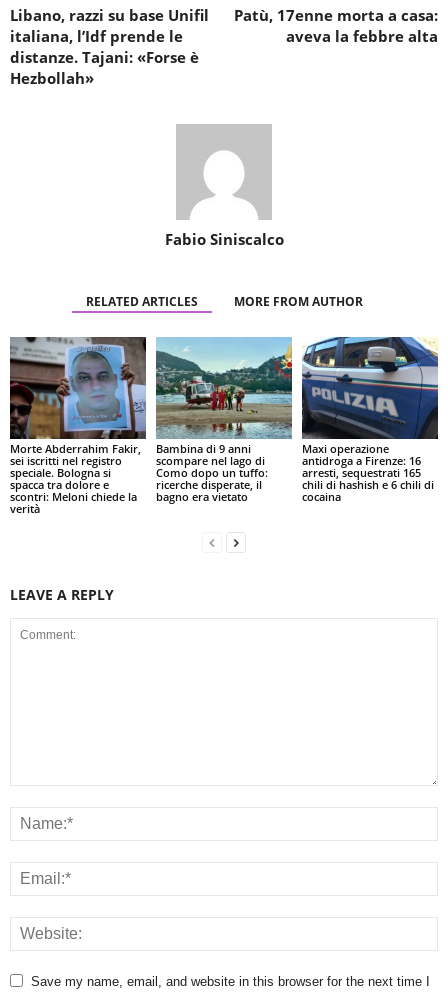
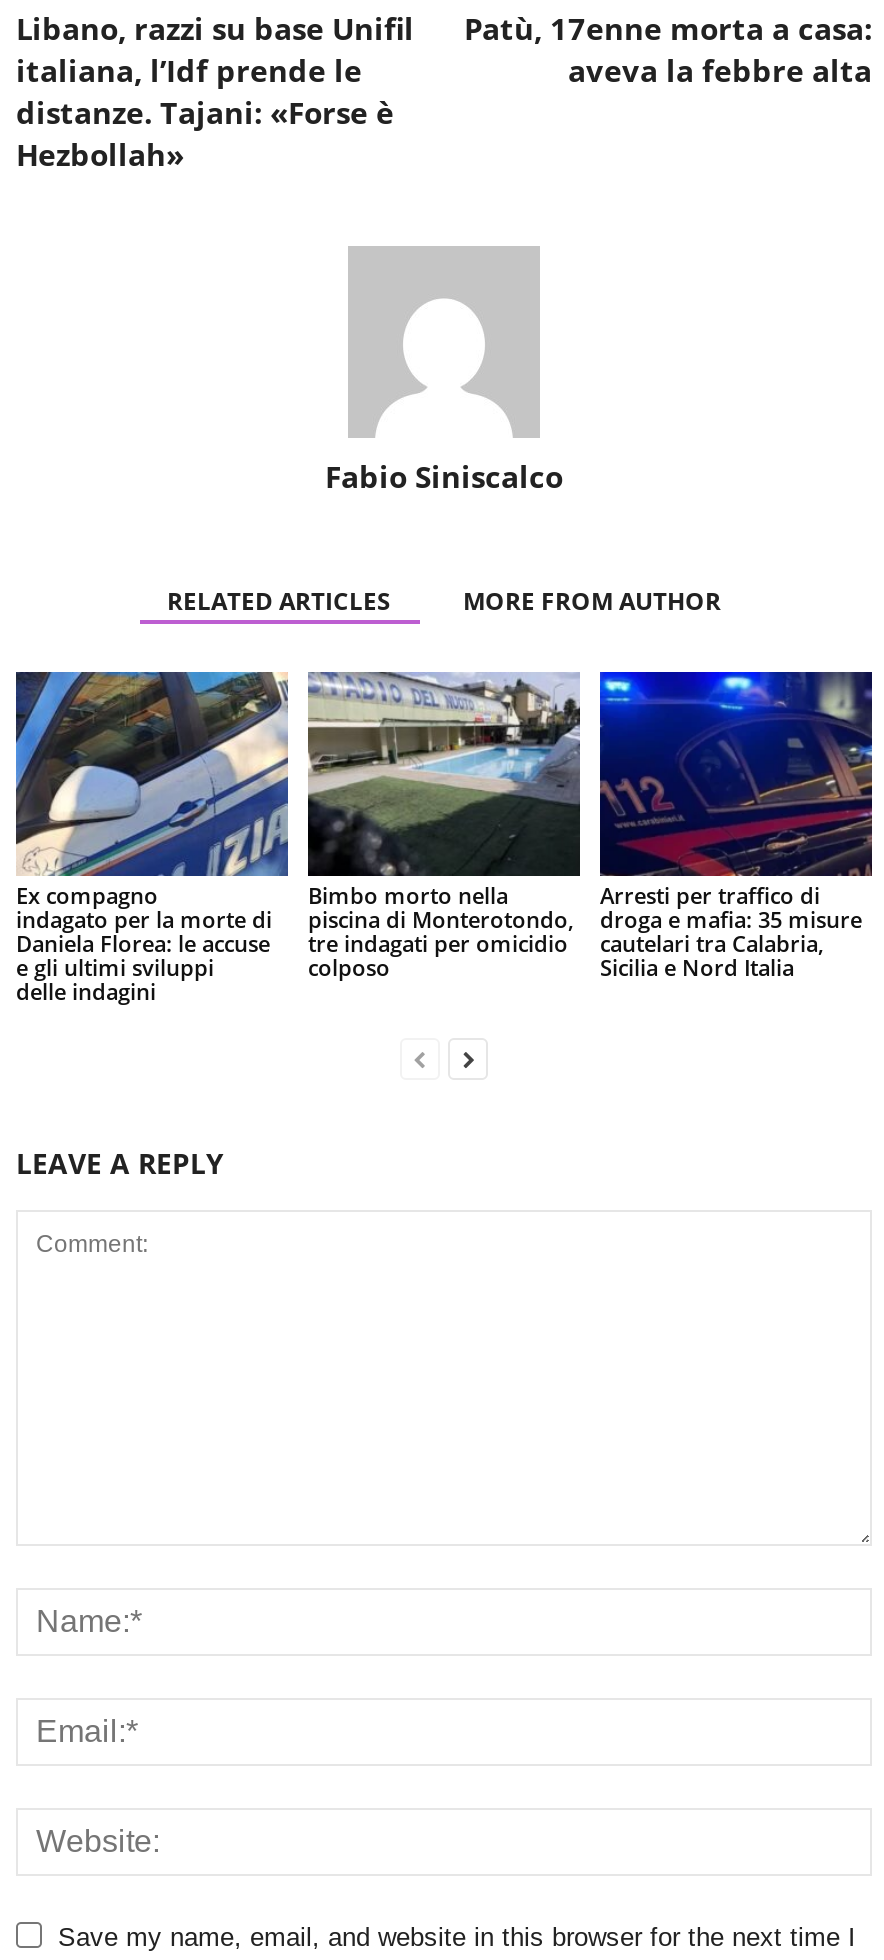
- [image]
- Morte Abderrahim Fakir,
- sei iscritti nel registro
- speciale. Bologna si
- spacca tra dolore e
- scontri: Meloni chiede la
- verità
+ [image]
+ Ex compagno
+ indagato per la morte di
+ Daniela Florea: le accuse
+ e gli ultimi sviluppi
+ delle indagini

- [image]
- Bambina di 9 anni
- scompare nel lago di
- Como dopo un tuffo:
- ricerche disperate, il
- bagno era vietato
+ [image]
+ Bimbo morto nella
+ piscina di Monterotondo,
+ tre indagati per omicidio
+ colposo

- [image]
- Maxi operazione
- antidroga a Firenze: 16
- arresti, sequestrati 165
- chili di hashish e 6 chili di
- cocaina
+ [image]
+ Arresti per traffico di
+ droga e mafia: 35 misure
+ cautelari tra Calabria,
+ Sicilia e Nord Italia
